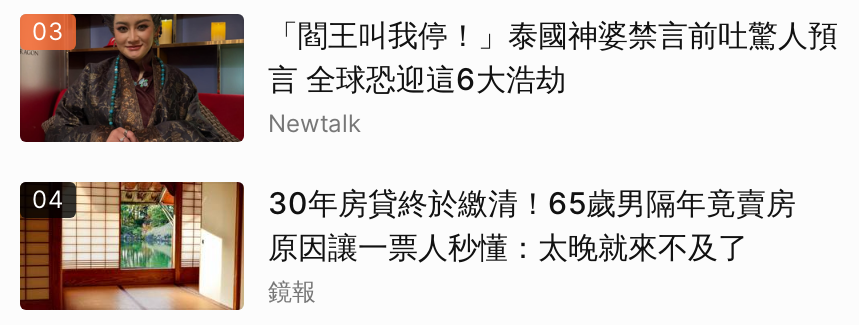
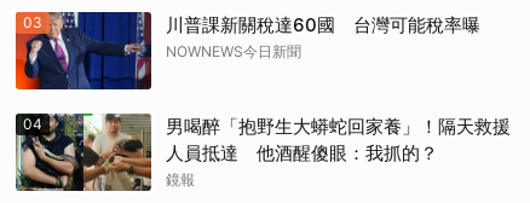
- [image]
- 「閻王叫我停！」泰國神婆禁言前吐驚人預
- 言 全球恐迎這6大浩劫
- Newtalk
+ [image]
+ 川普課新關稅達60國 台灣可能稅率曝
+ NOWNEWS今日新聞

- [image]
- 30年房貸終於繳清！65歲男隔年竟賣房
- 原因讓一票人秒懂：太晚就來不及了
+ [image]
+ 男喝醉「抱野生大蟒蛇回家養」！隔天救援
+ 人員抵達 他酒醒傻眼：我抓的？
